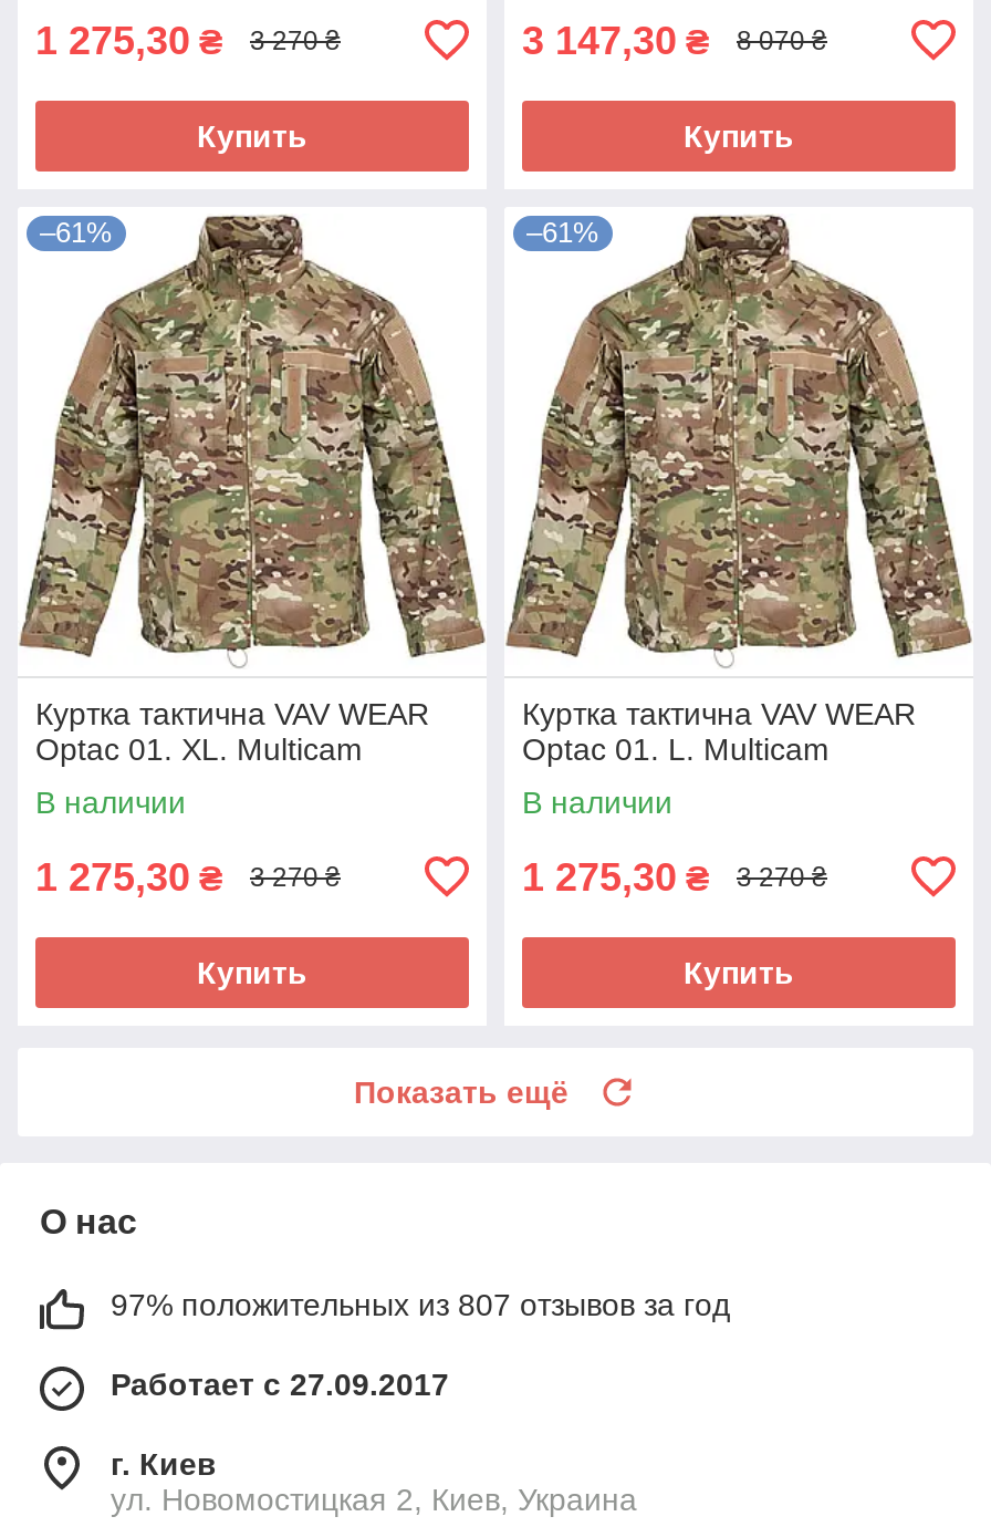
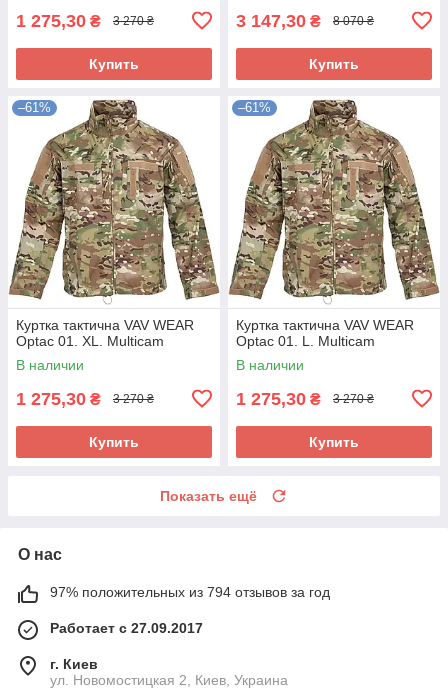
- 97% положительных из 807 отзывов за год
+ 97% положительных из 794 отзывов за год
